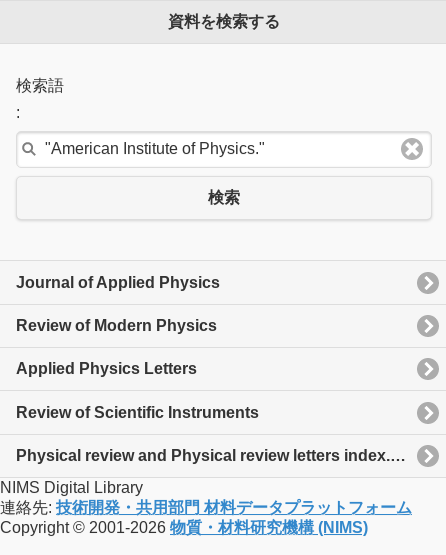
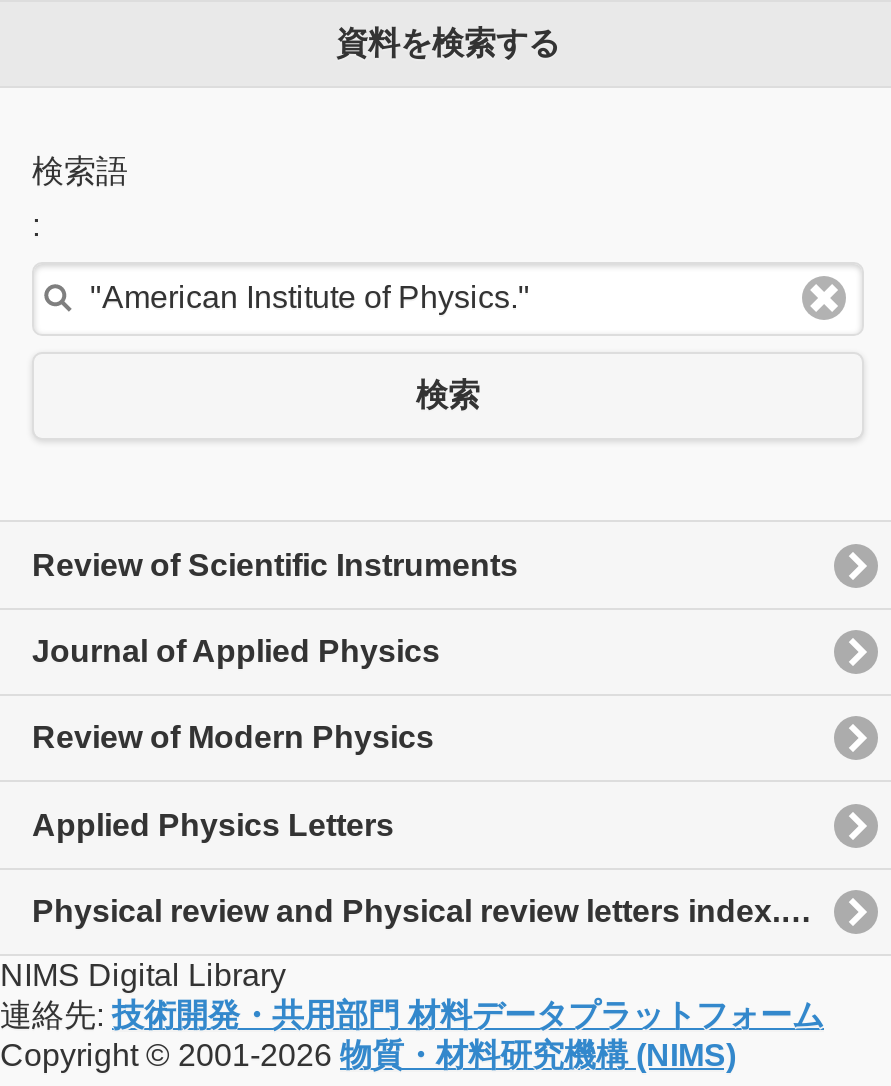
moved down: Journal of Applied Physics | Review of Modern Physics | Applied Physics Letters

moved up: Review of Scientific Instruments
